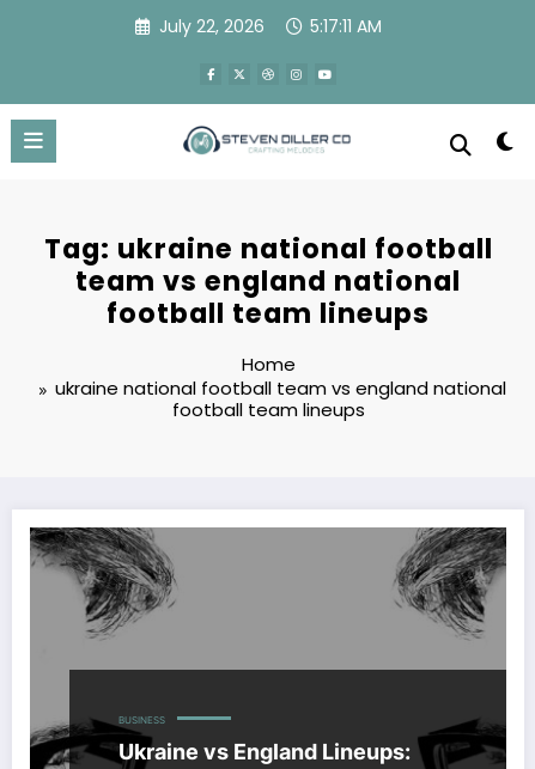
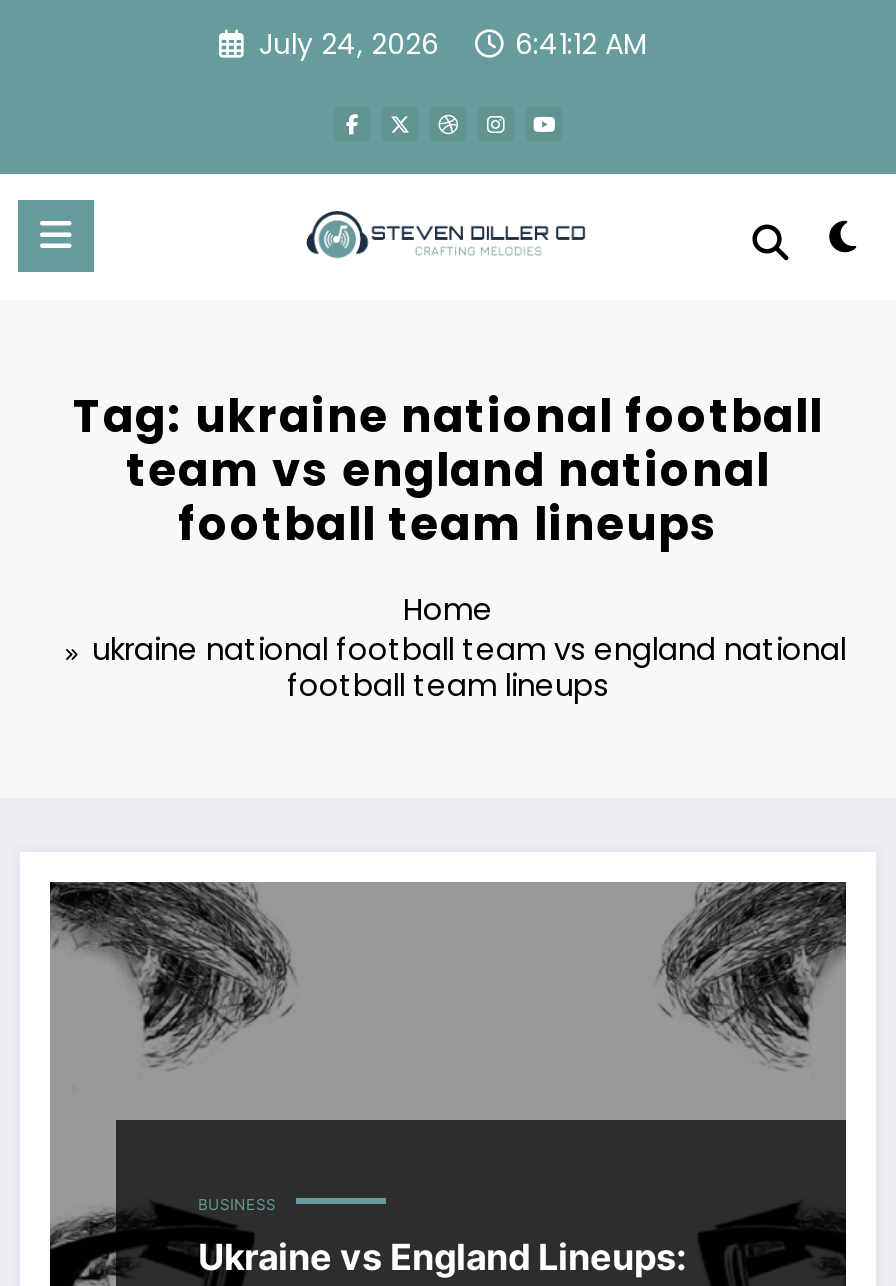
- July 22, 2026
+ July 24, 2026

- 5:17:11 AM
+ 6:41:12 AM
